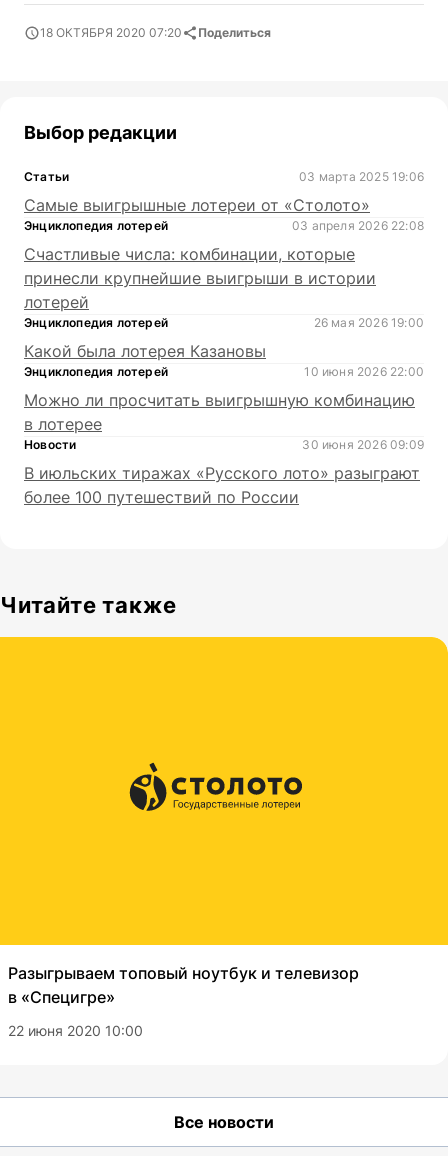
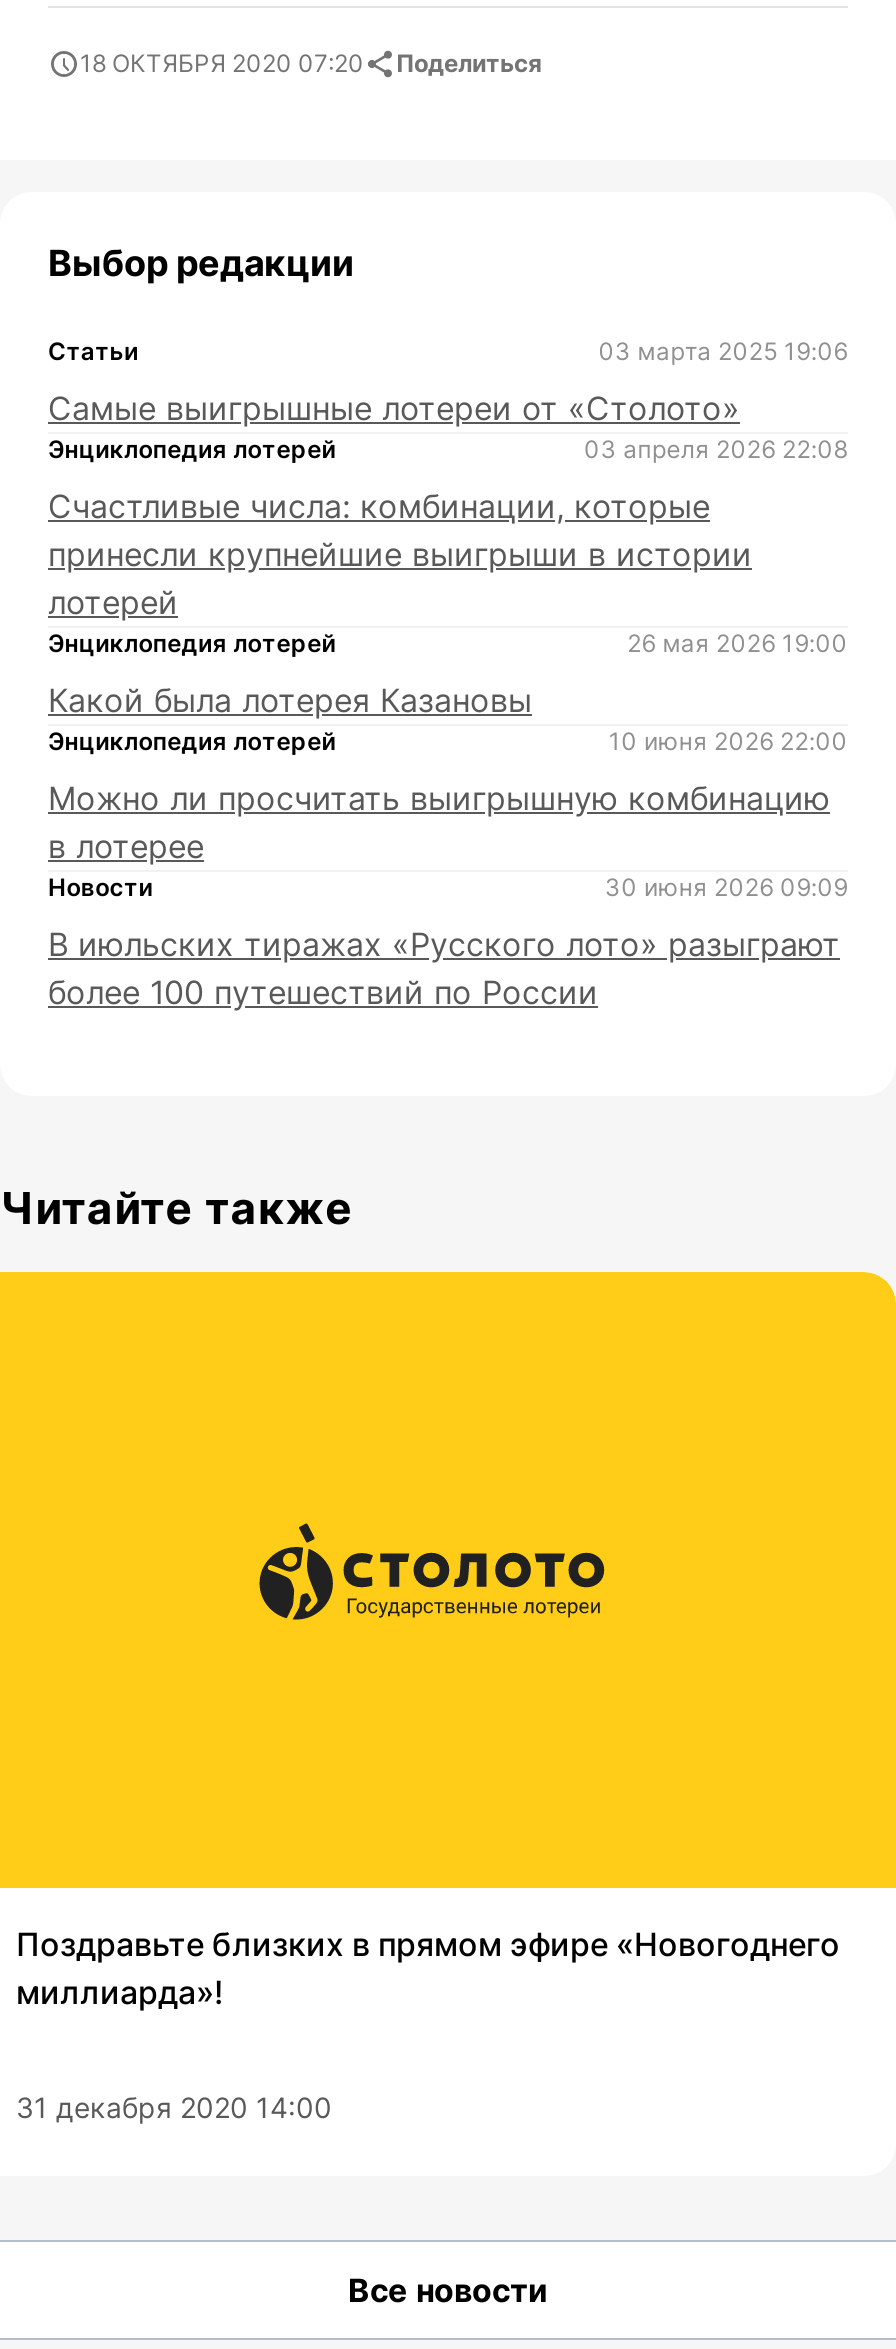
- Разыгрываем топовый ноутбук и телевизор
- в «Специгре»
+ Поздравьте близких в прямом эфире «Новогоднего
+ миллиарда»!

- 22 июня 2020 10:00
+ 31 декабря 2020 14:00
